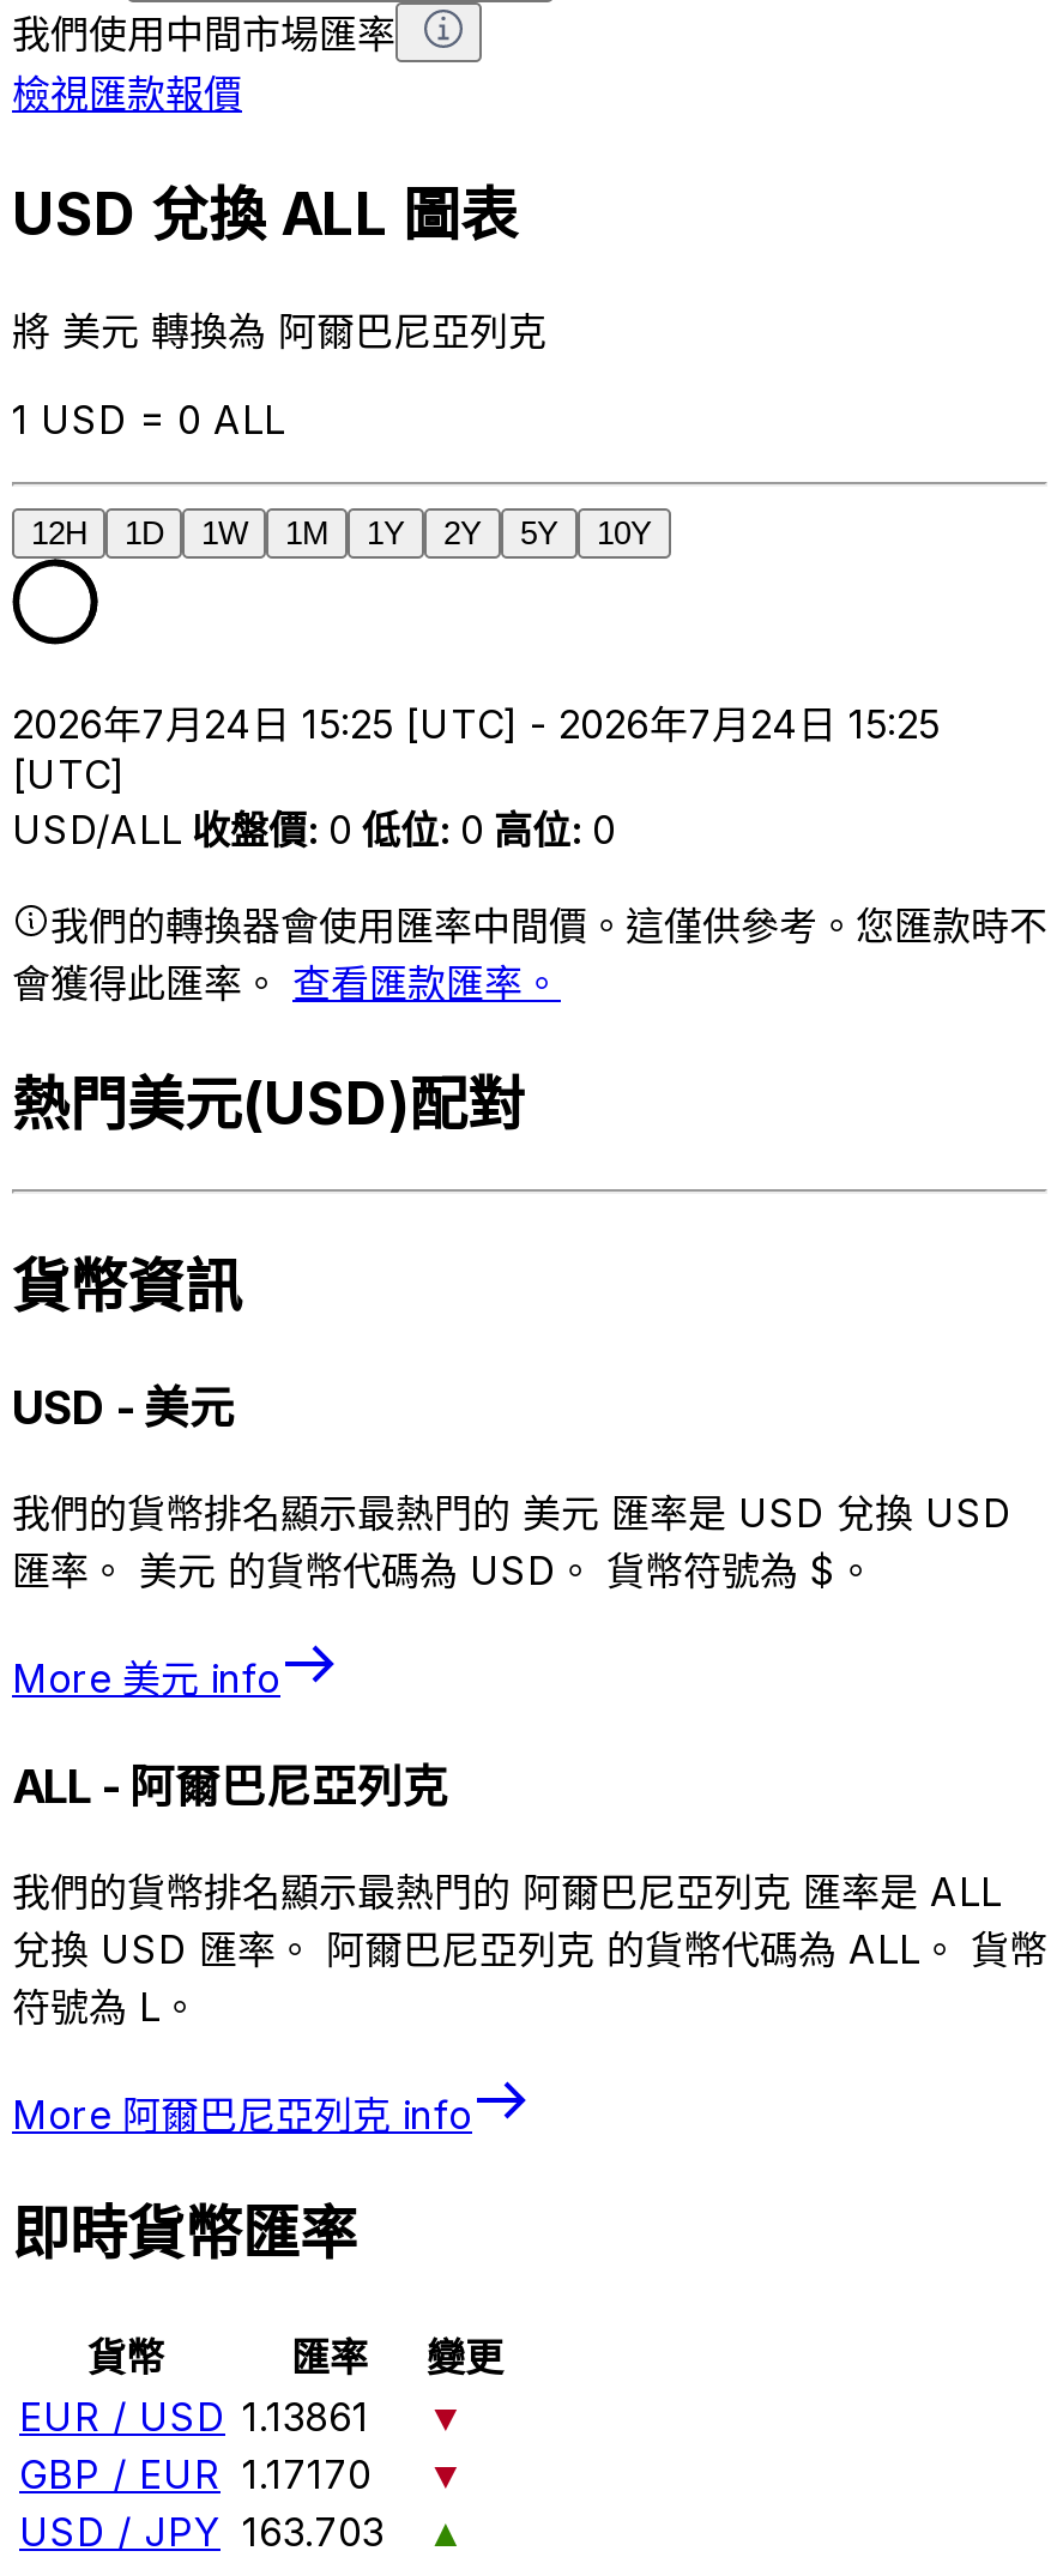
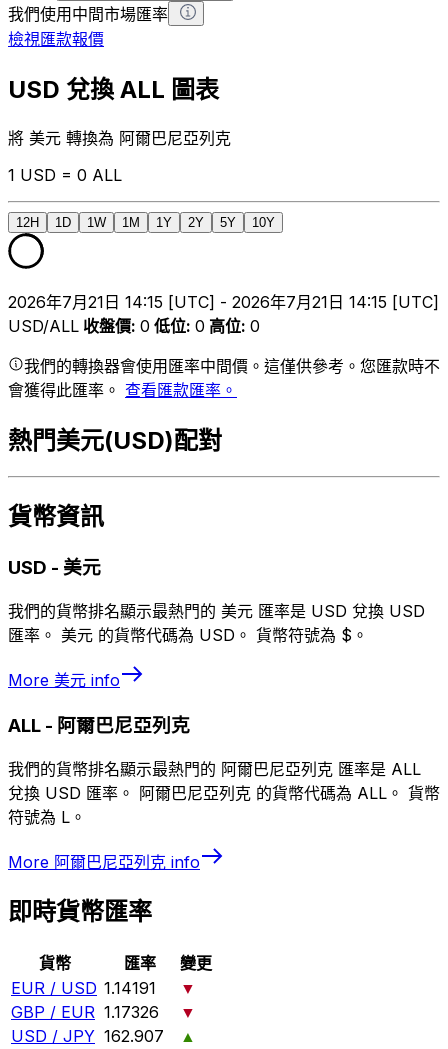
- 2026年7月24日 15:25 [UTC] - 2026年7月24日 15:25
- [UTC]
+ 2026年7月21日 14:15 [UTC] - 2026年7月21日 14:15 [UTC]

- EUR / USD 1.13861
+ EUR / USD 1.14191

- GBP / EUR 1.17170
+ GBP / EUR 1.17326

- USD / JPY 163.703
+ USD / JPY 162.907
